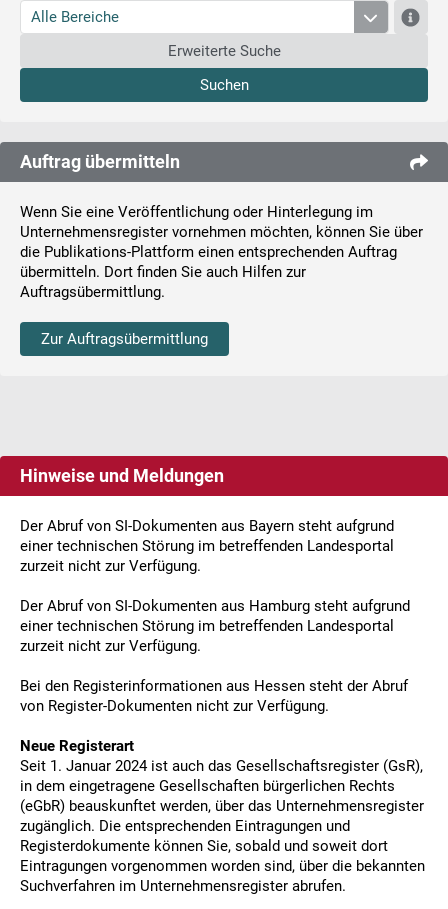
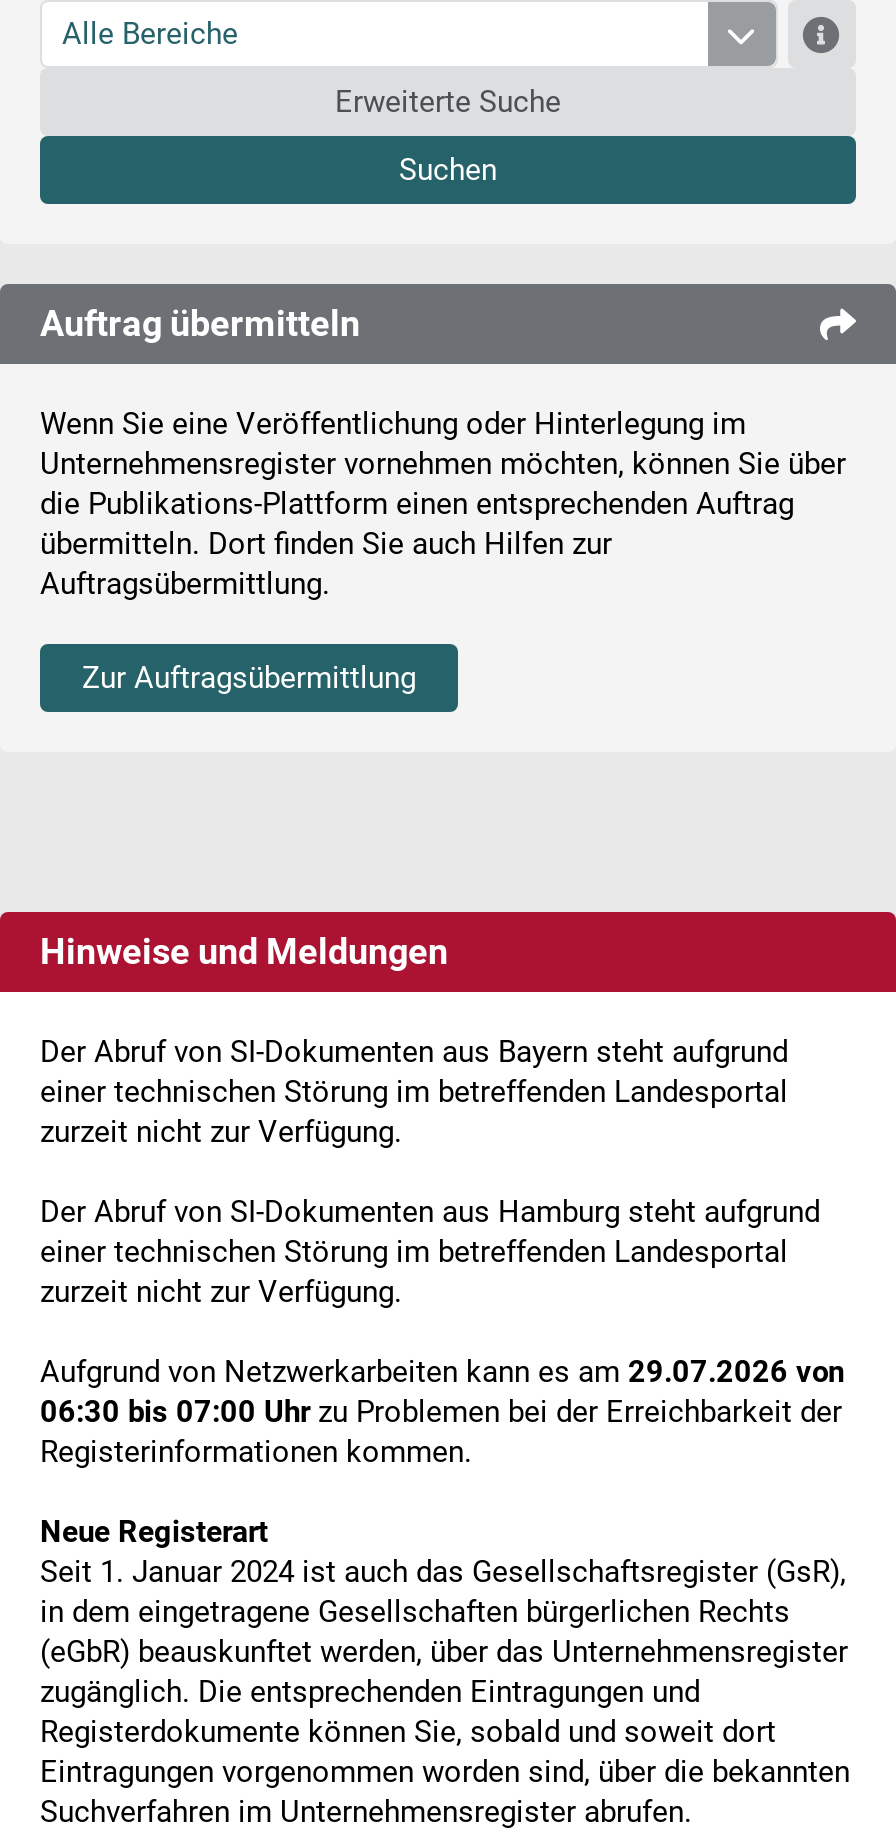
- Bei den Registerinformationen aus Hessen steht der Abruf
- von Register-Dokumenten nicht zur Verfügung.
+ Aufgrund von Netzwerkarbeiten kann es am 29.07.2026 von
+ 06:30 bis 07:00 Uhr zu Problemen bei der Erreichbarkeit der
+ Registerinformationen kommen.
